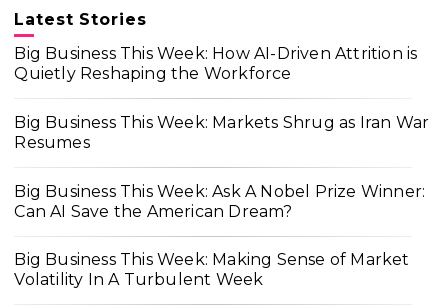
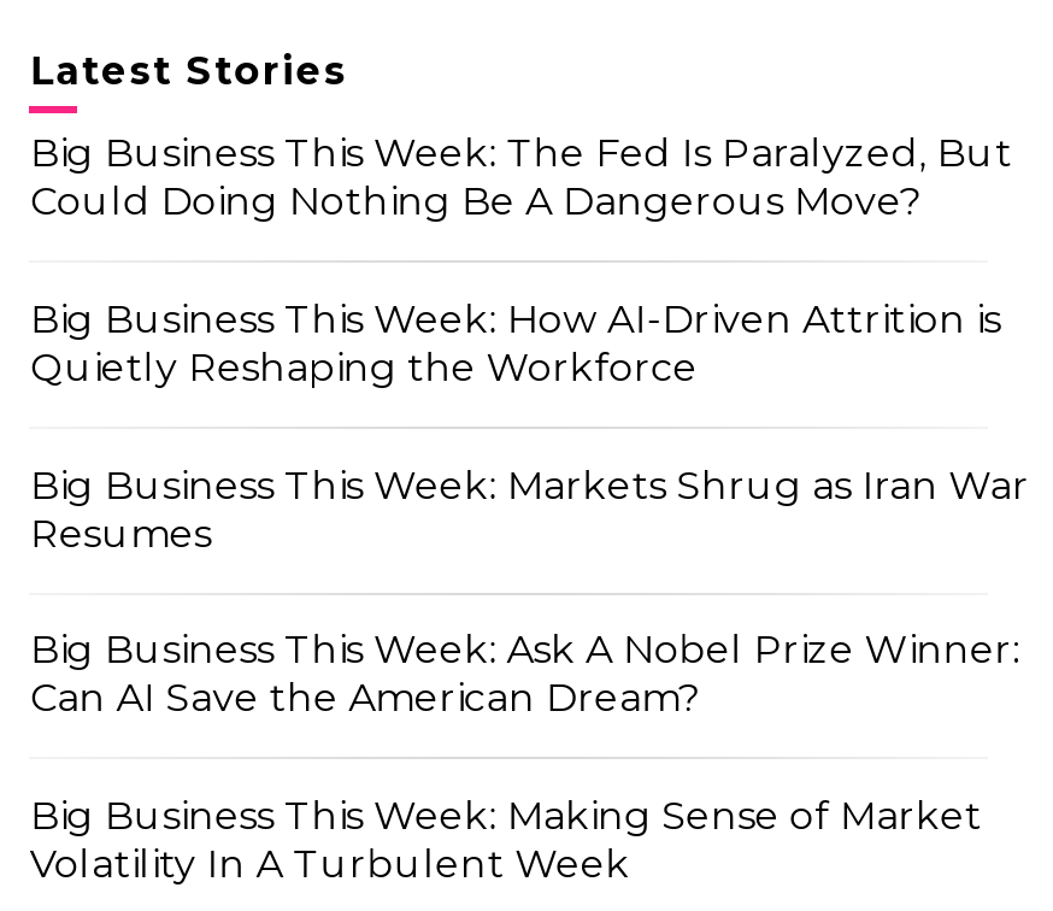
+ Big Business This Week: The Fed Is Paralyzed, But
+ Could Doing Nothing Be A Dangerous Move?
